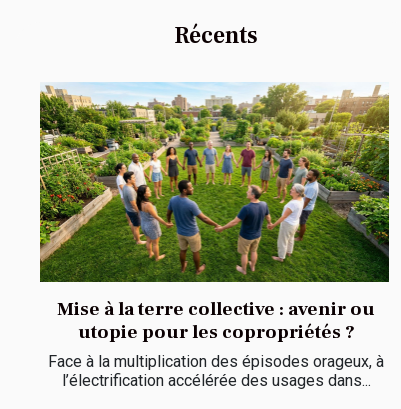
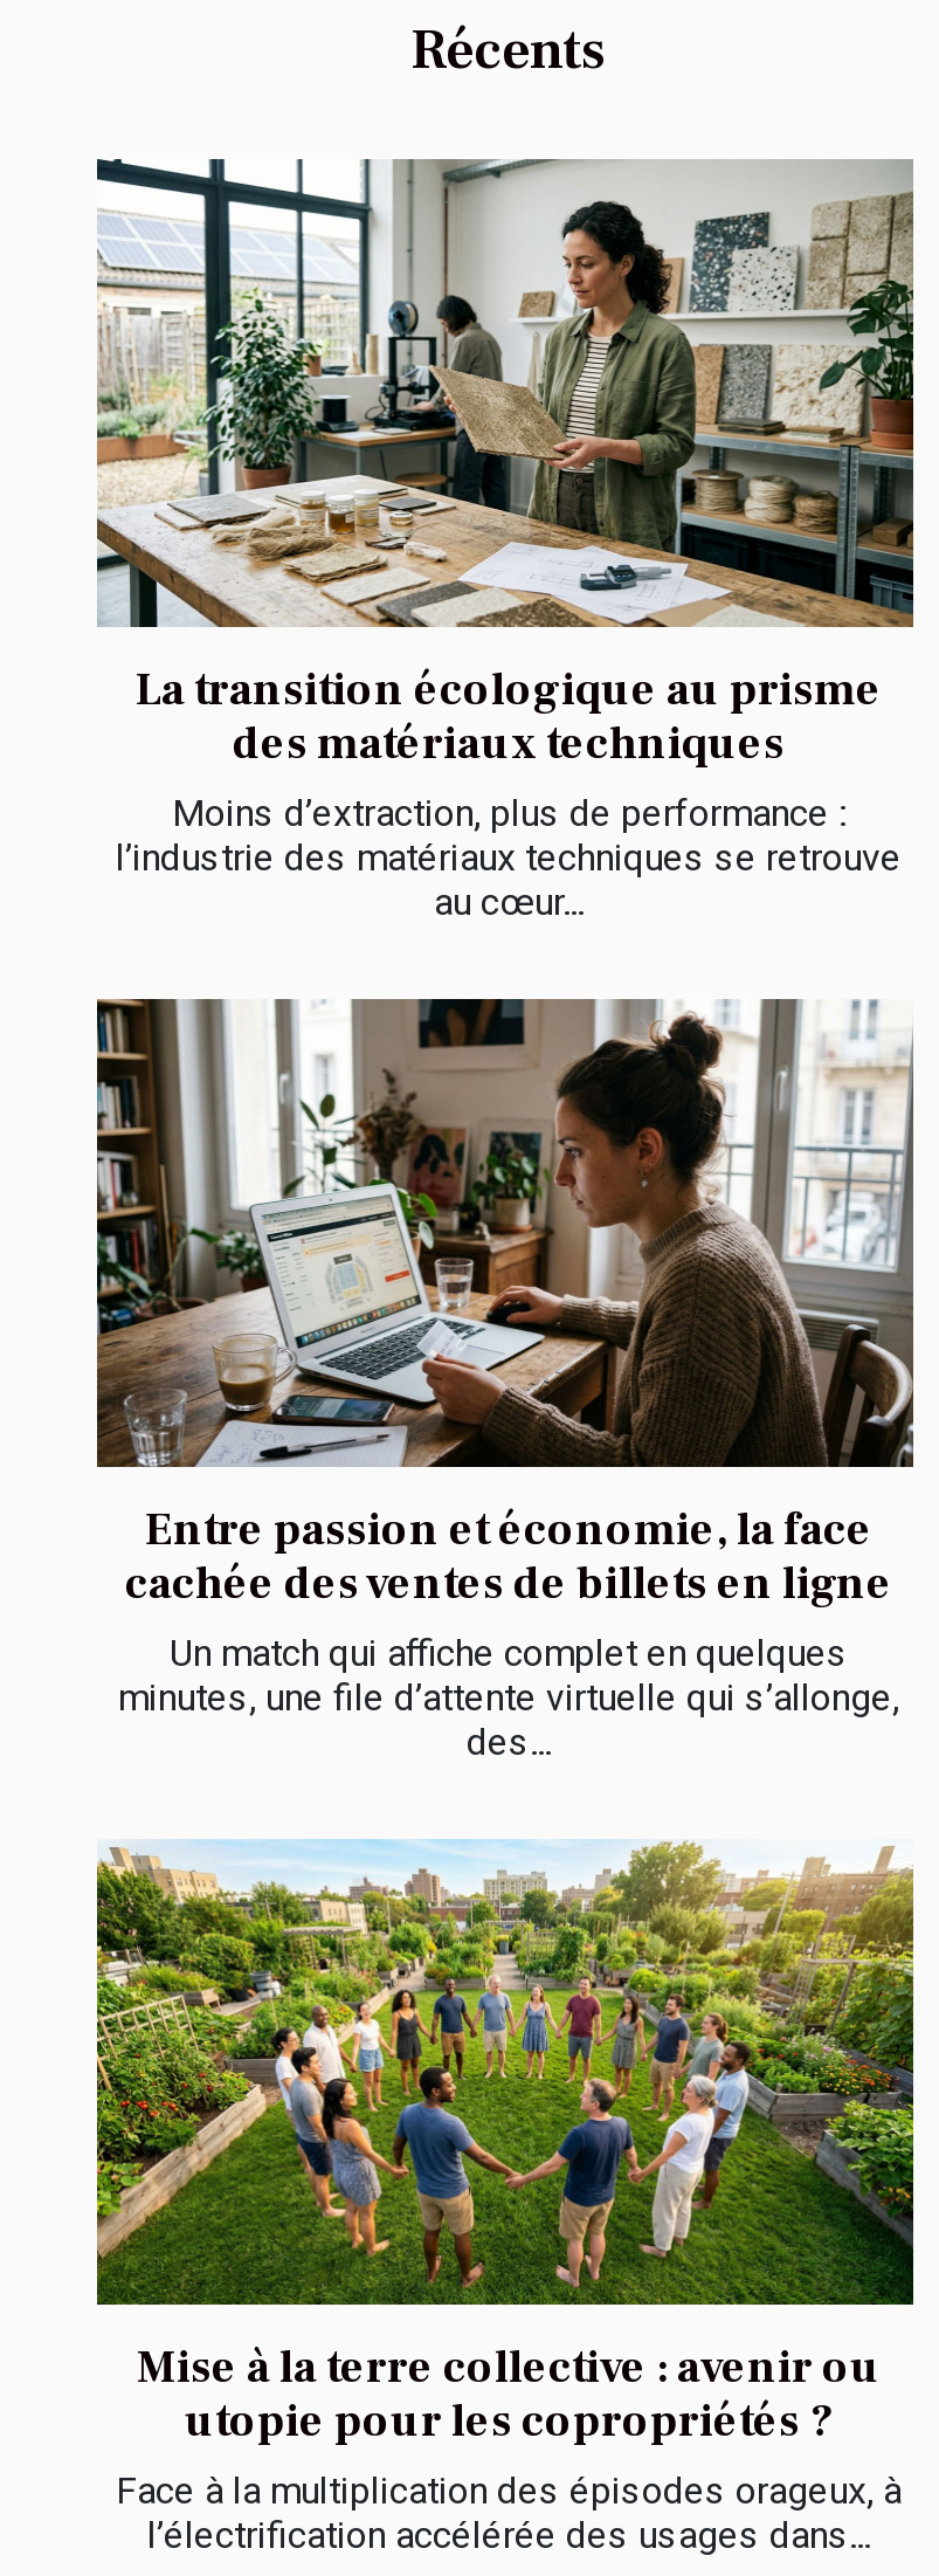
+ [image]
+ La transition écologique au prisme
+ des matériaux techniques
+ Moins d’extraction, plus de performance :
+ l’industrie des matériaux techniques se retrouve
+ au cœur...

+ [image]
+ Entre passion et économie, la face
+ cachée des ventes de billets en ligne
+ Un match qui affiche complet en quelques
+ minutes, une file d’attente virtuelle qui s’allonge,
+ des...
